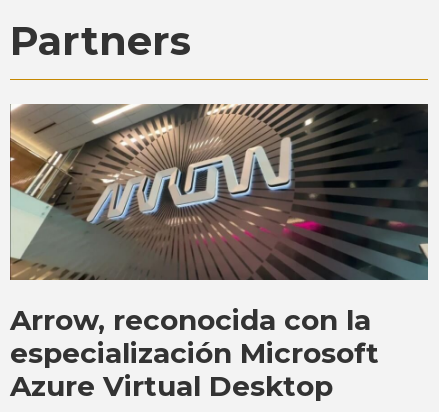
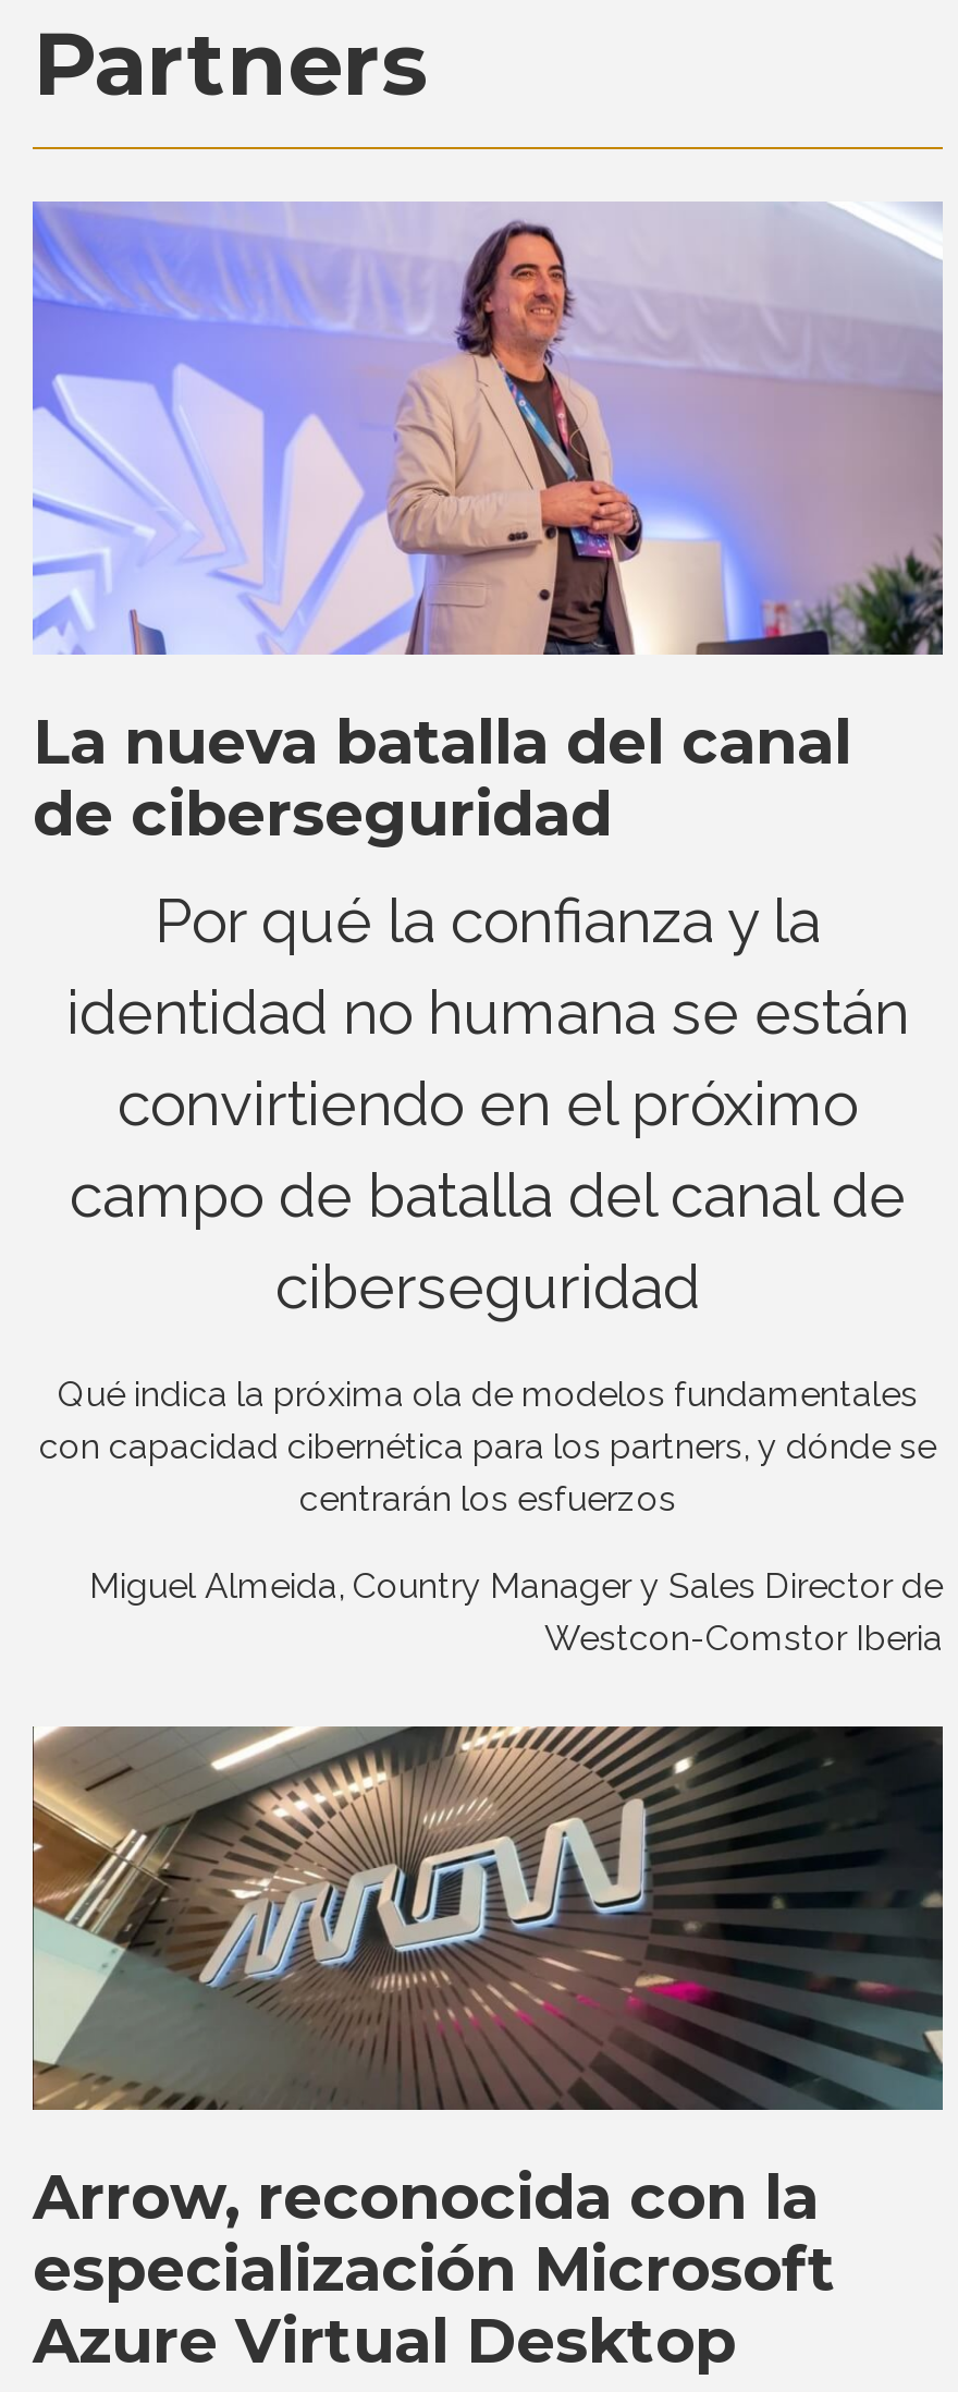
+ [image]
+ La nueva batalla del canal
+ de ciberseguridad
+ Por qué la confianza y la
+ identidad no humana se están
+ convirtiendo en el próximo
+ campo de batalla del canal de
+ ciberseguridad
+ Qué indica la próxima ola de modelos fundamentales
+ con capacidad cibernética para los partners, y dónde se
+ centrarán los esfuerzos
+ Miguel Almeida, Country Manager y Sales Director de
+ Westcon-Comstor Iberia
